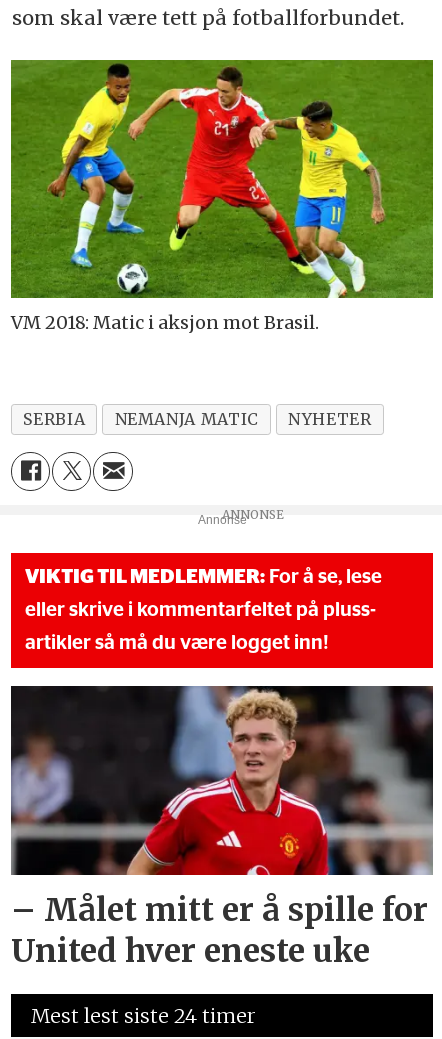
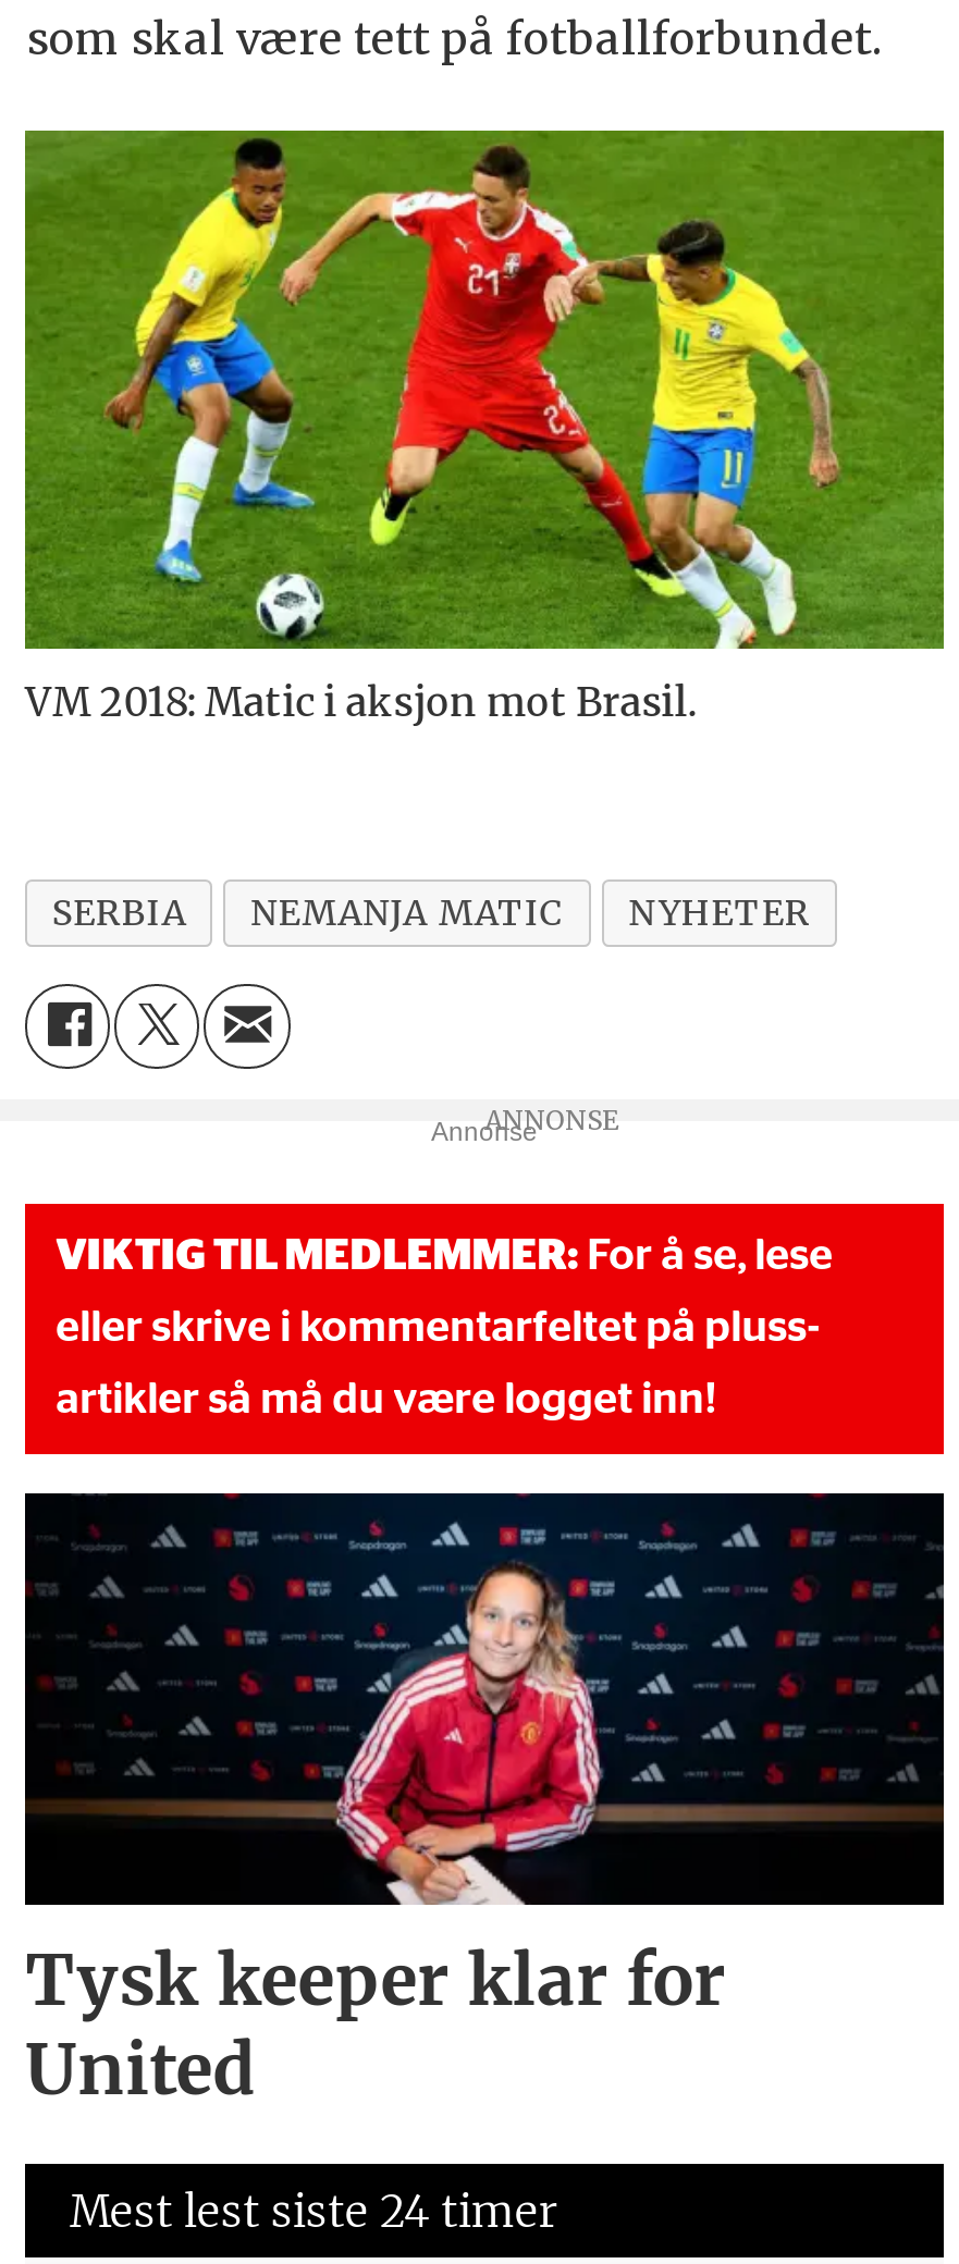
- [image]
- – Målet mitt er å spille for
- United hver eneste uke
+ [image]
+ Tysk keeper klar for
+ United
